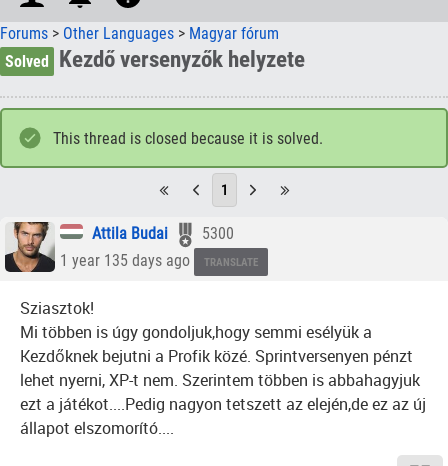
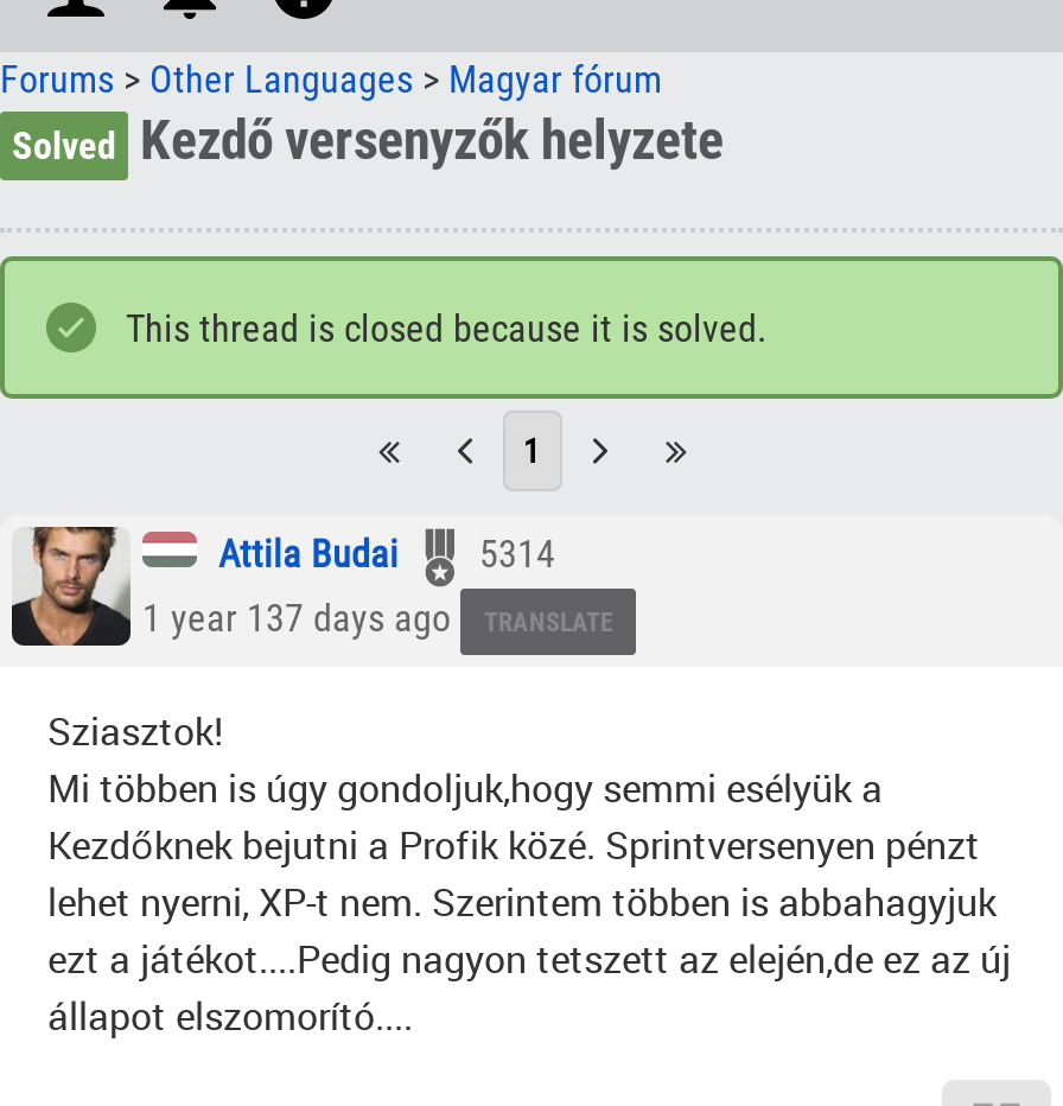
- Attila Budai 5300
+ Attila Budai 5314

- 1 year 135 days ago
+ 1 year 137 days ago
